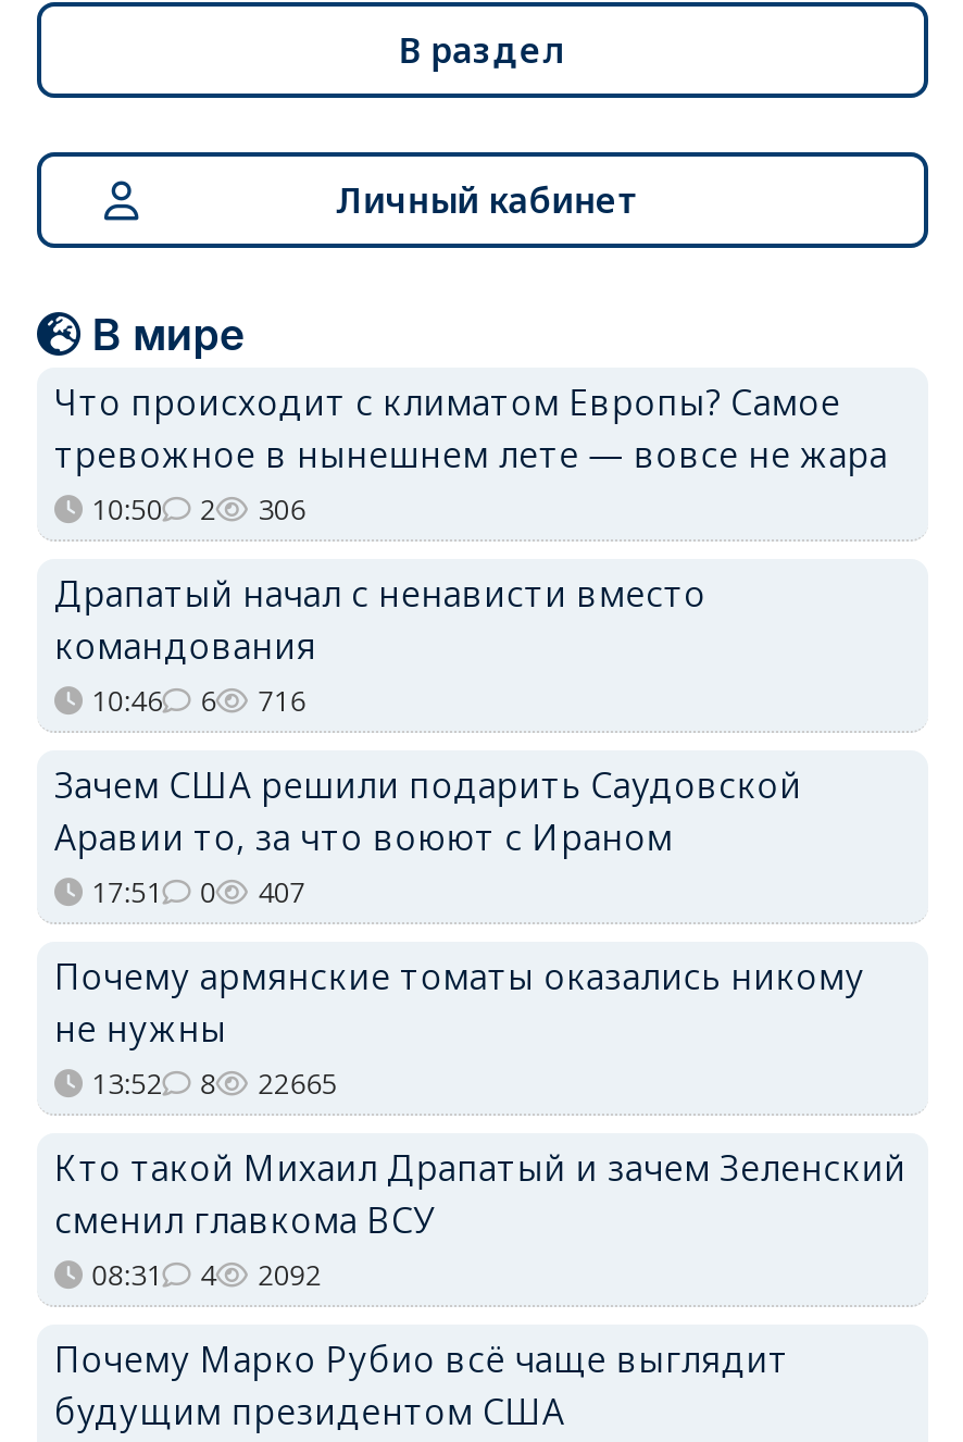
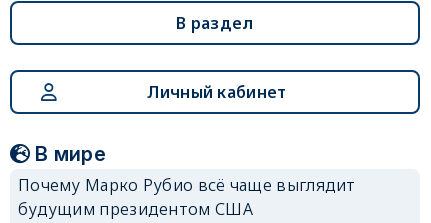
- Что происходит с климатом Европы? Самое
- тревожное в нынешнем лете — вовсе не жара
- 10:50
- 2
- 306
- Драпатый начал с ненависти вместо
- командования
- 10:46
- 6
- 716
- Зачем США решили подарить Саудовской
- Аравии то, за что воюют с Ираном
- 17:51
- 0
- 407
- Почему армянские томаты оказались никому
- не нужны
- 13:52
- 8
- 22665
- Кто такой Михаил Драпатый и зачем Зеленский
- сменил главкома ВСУ
- 08:31
- 4
- 2092
